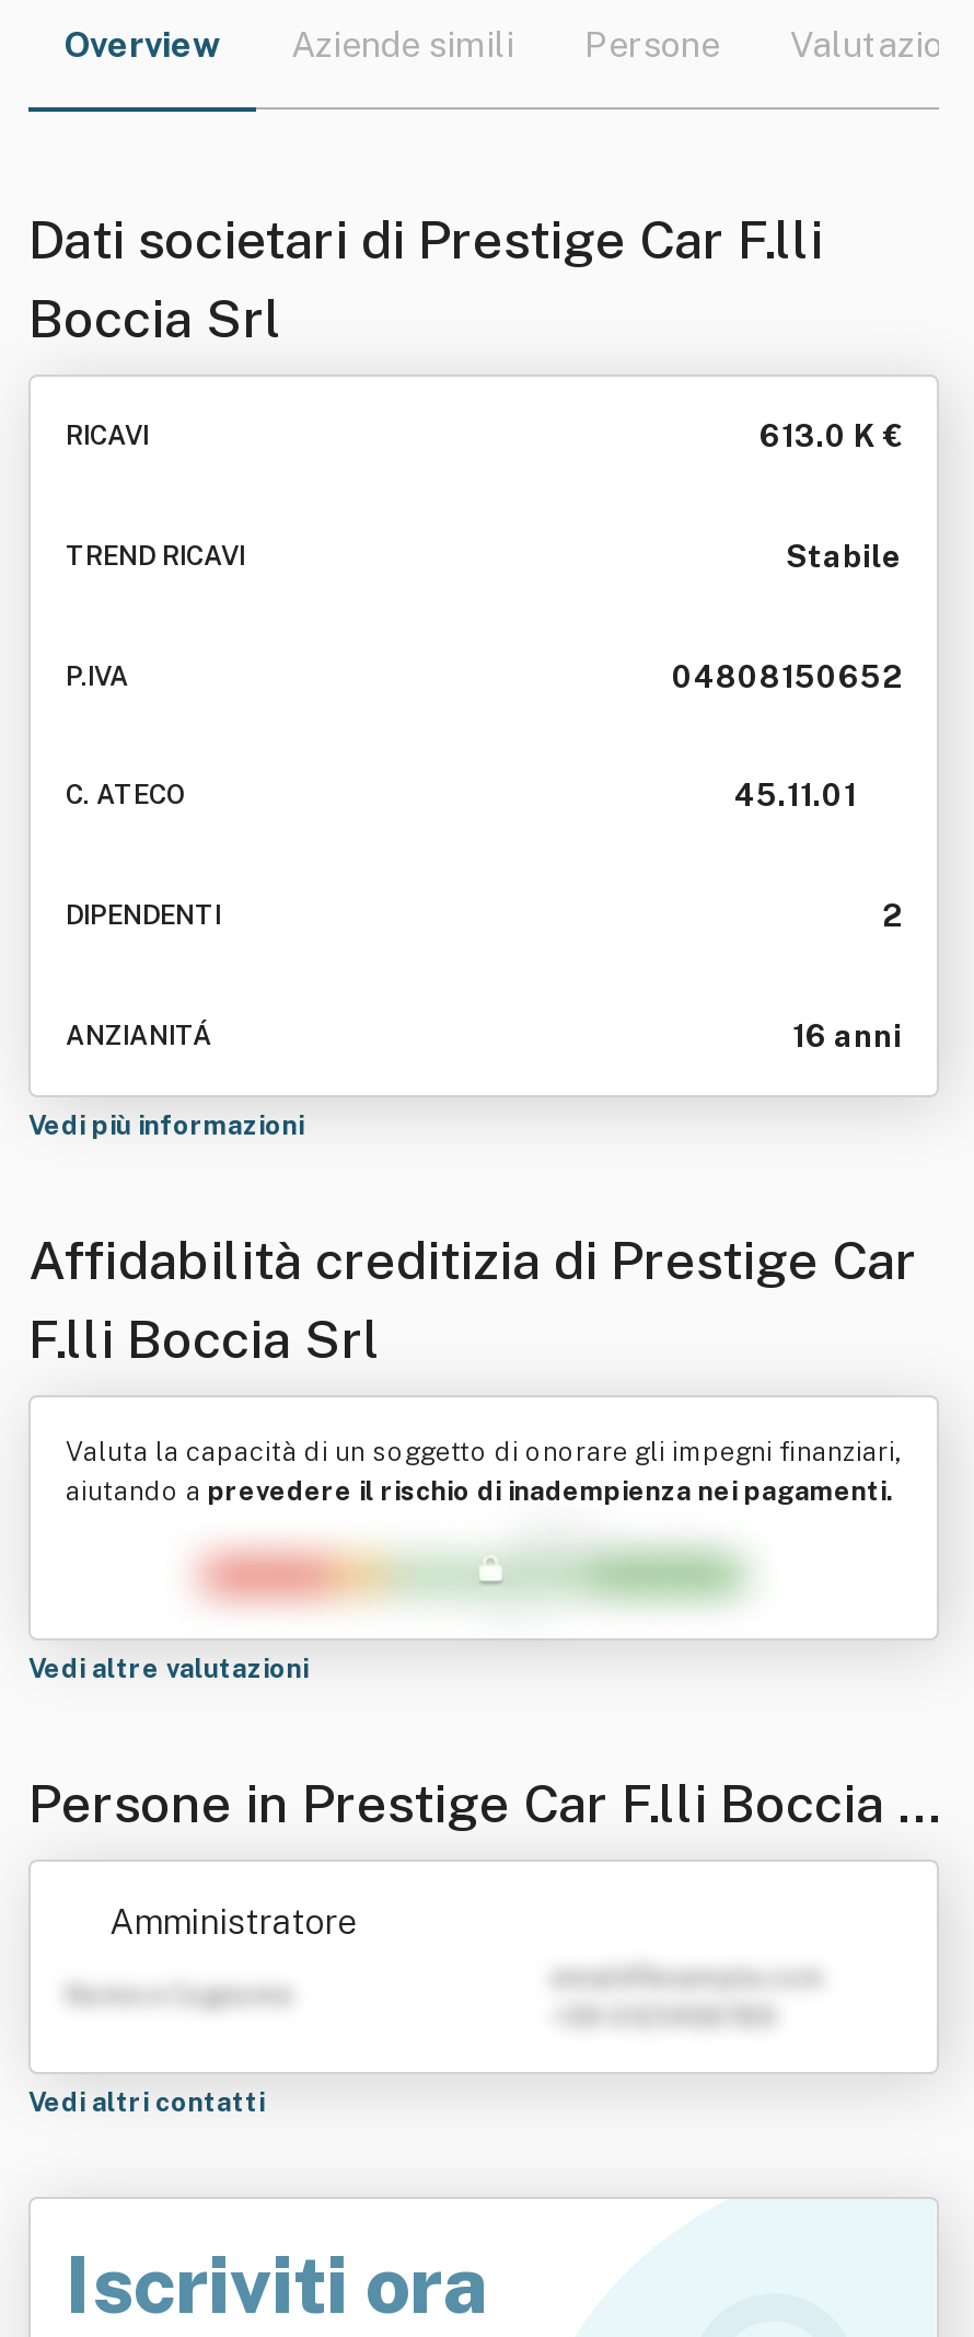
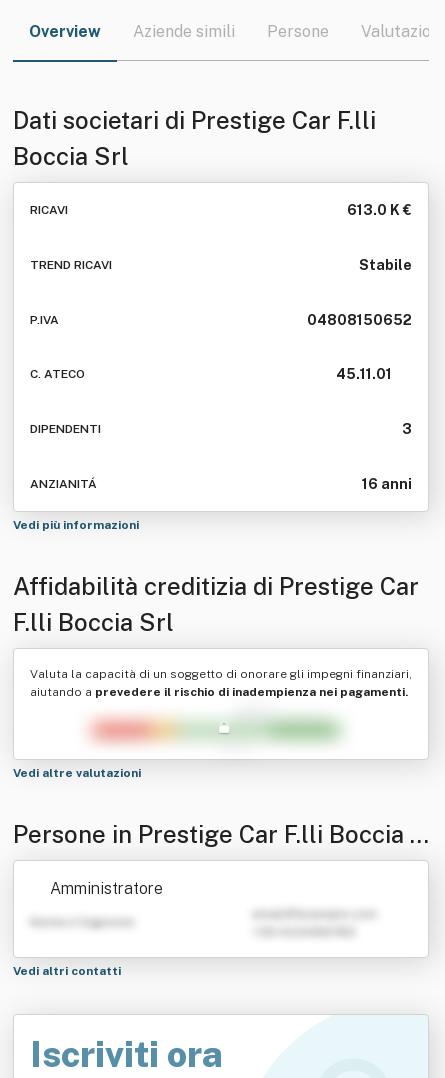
- 2
+ 3
